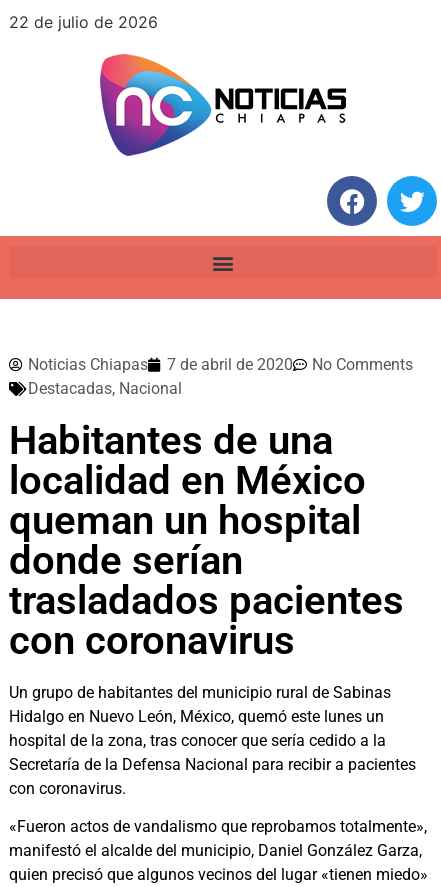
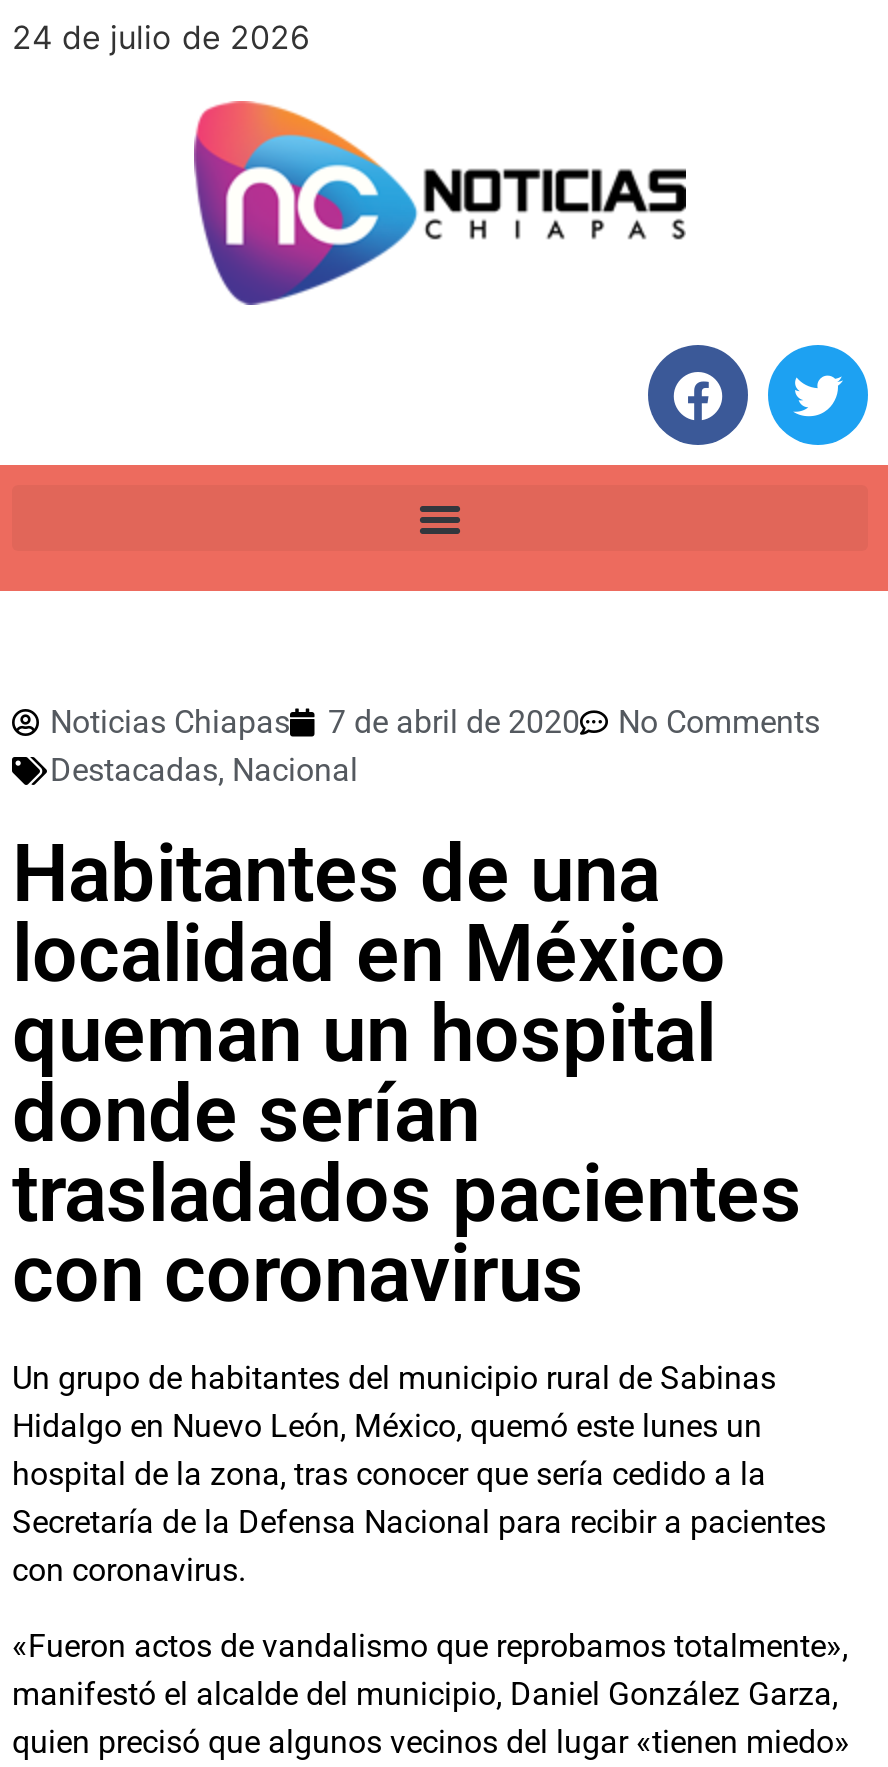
- 22 de julio de 2026
+ 24 de julio de 2026
